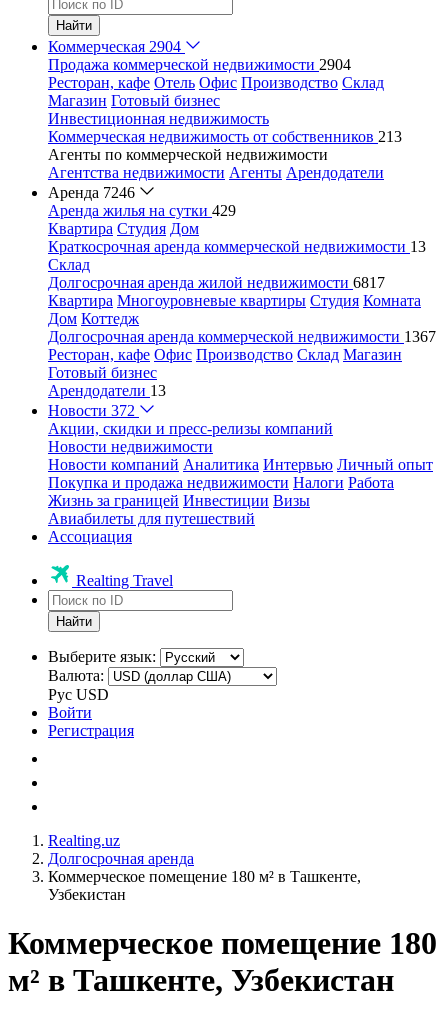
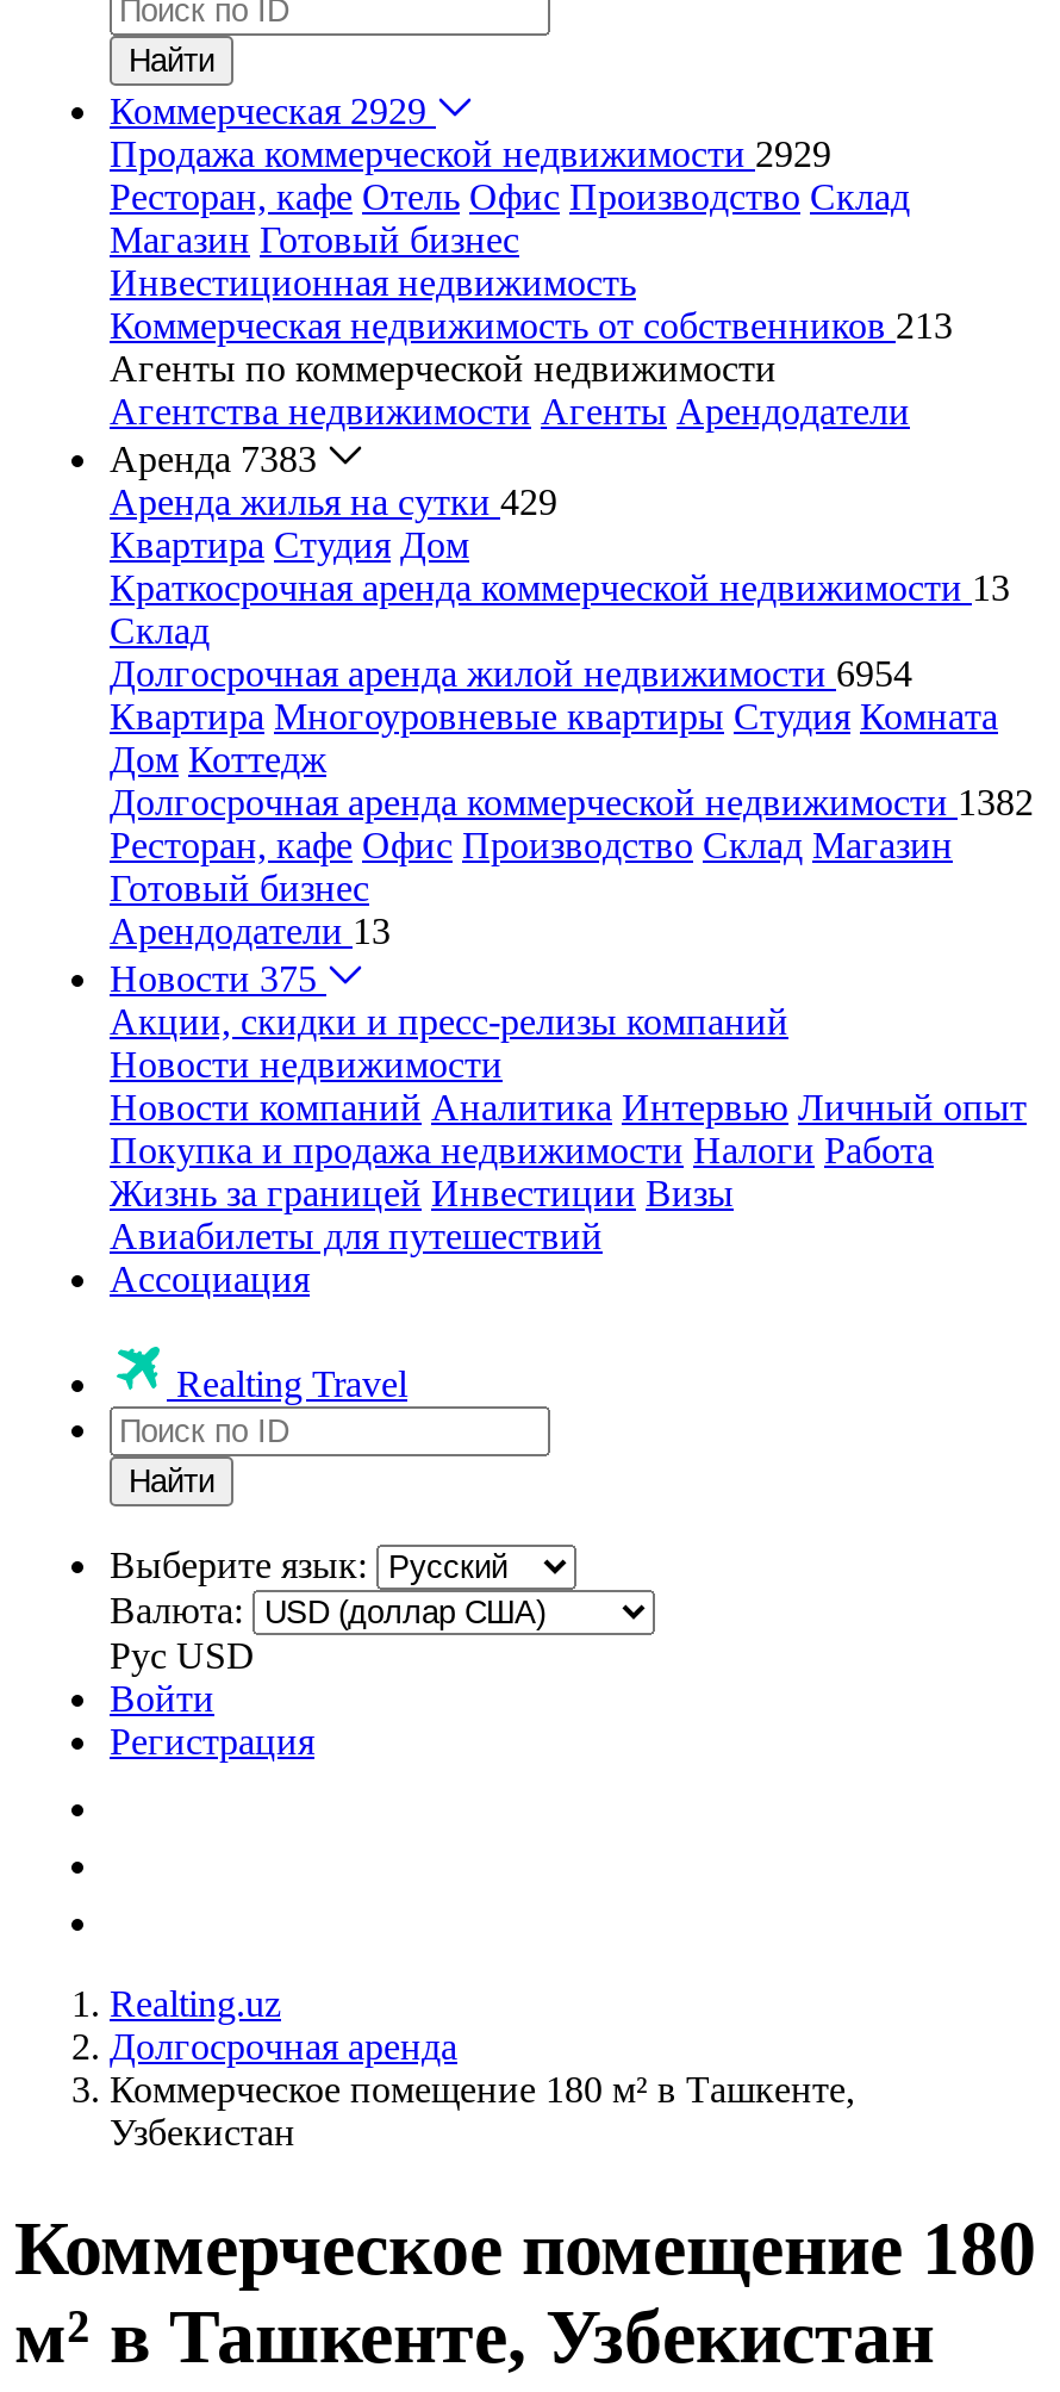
- Коммерческая 2904
+ Коммерческая 2929

- Продажа коммерческой недвижимости 2904
+ Продажа коммерческой недвижимости 2929

- Аренда 7246
+ Аренда 7383

- Долгосрочная аренда жилой недвижимости 6817
+ Долгосрочная аренда жилой недвижимости 6954

- Долгосрочная аренда коммерческой недвижимости 1367
+ Долгосрочная аренда коммерческой недвижимости 1382

- Новости 372
+ Новости 375
